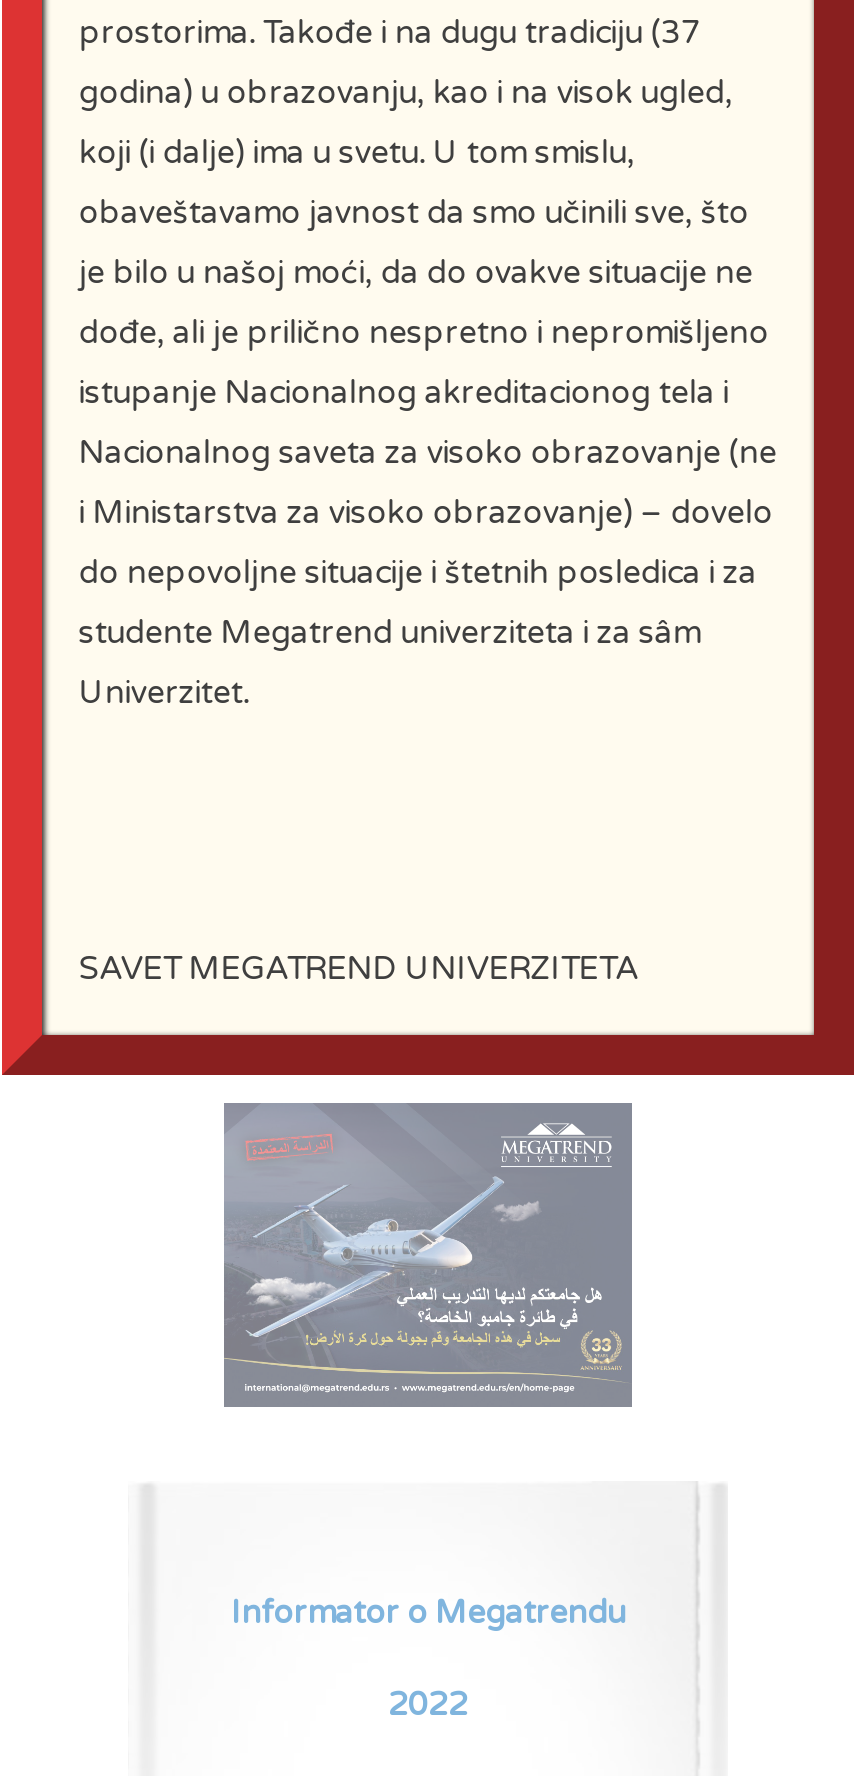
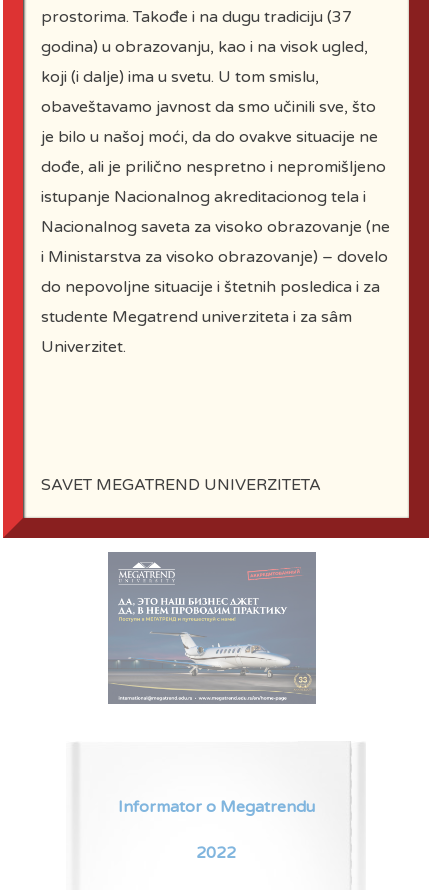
- [image]
+ [image]
